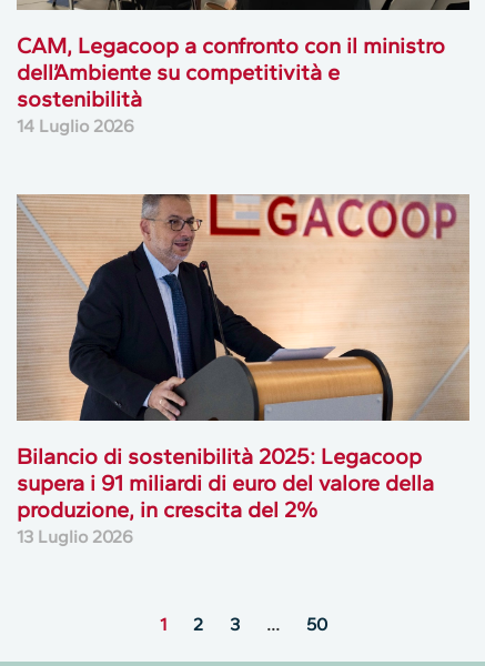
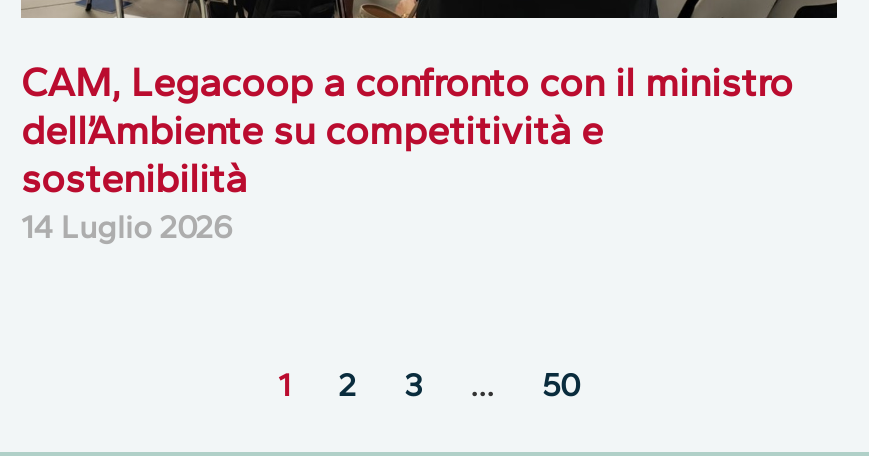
- [image]
- Bilancio di sostenibilità 2025: Legacoop
- supera i 91 miliardi di euro del valore della
- produzione, in crescita del 2%
- 13 Luglio 2026
